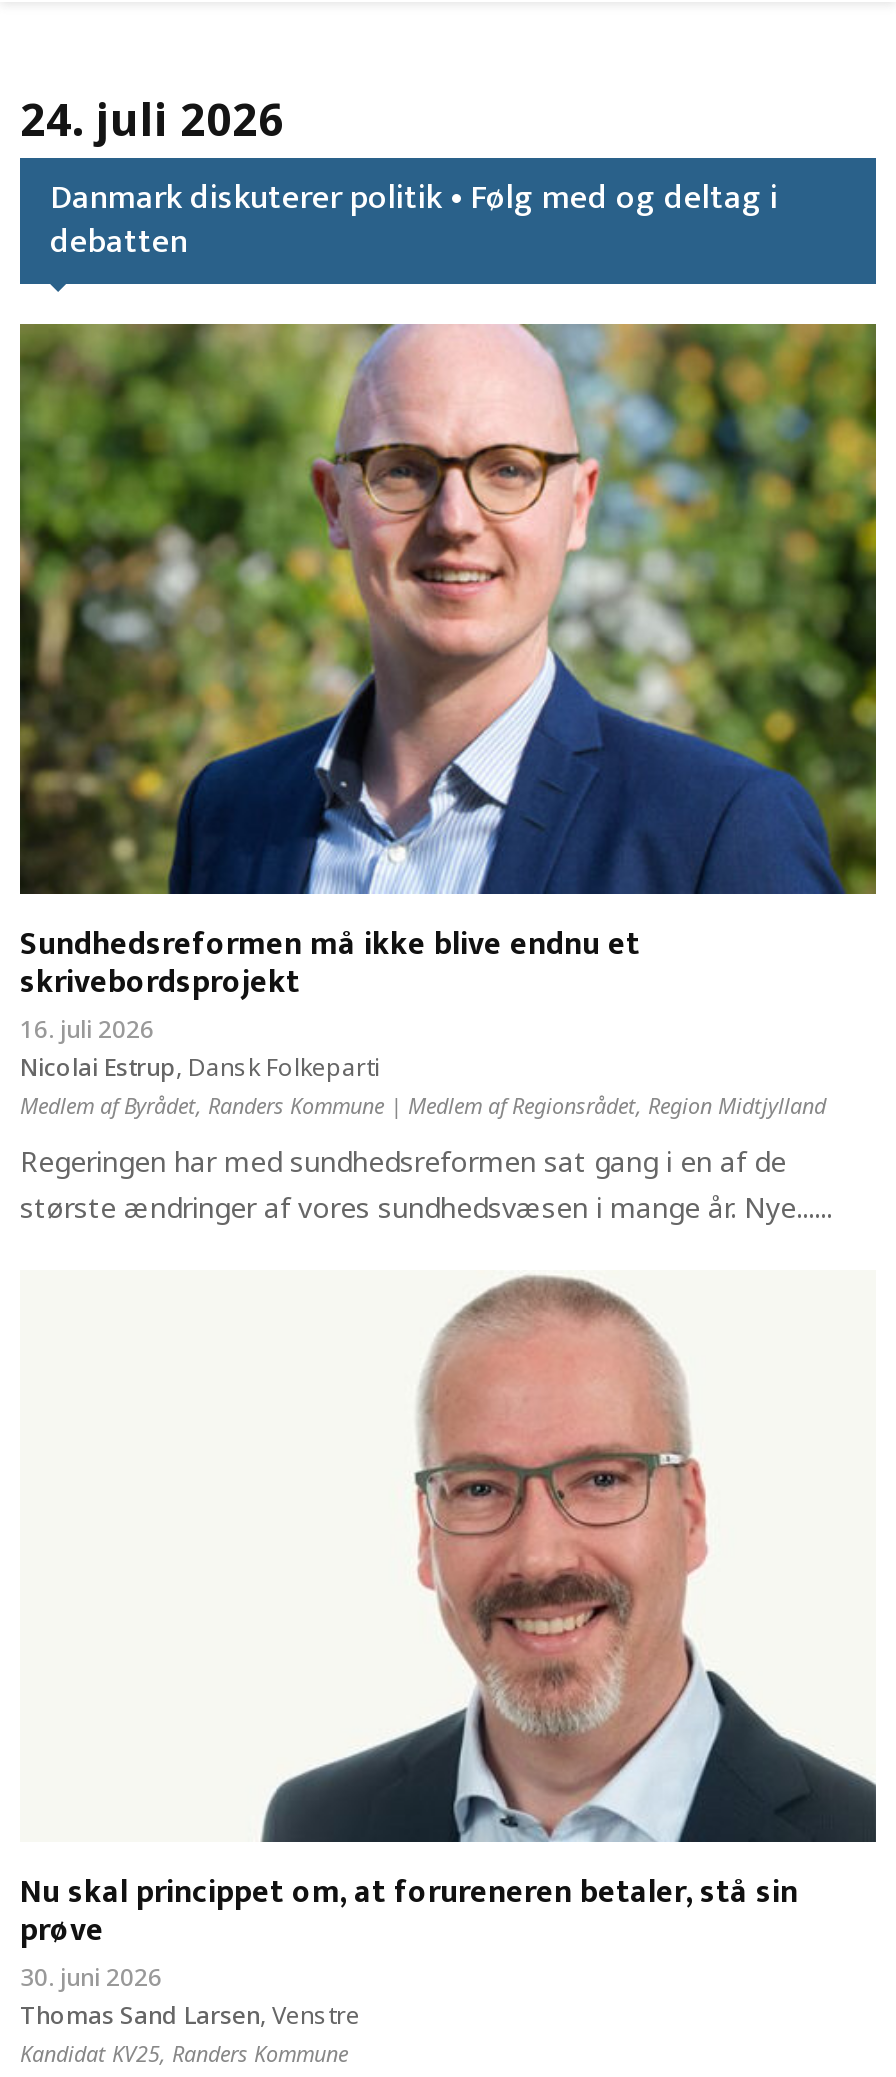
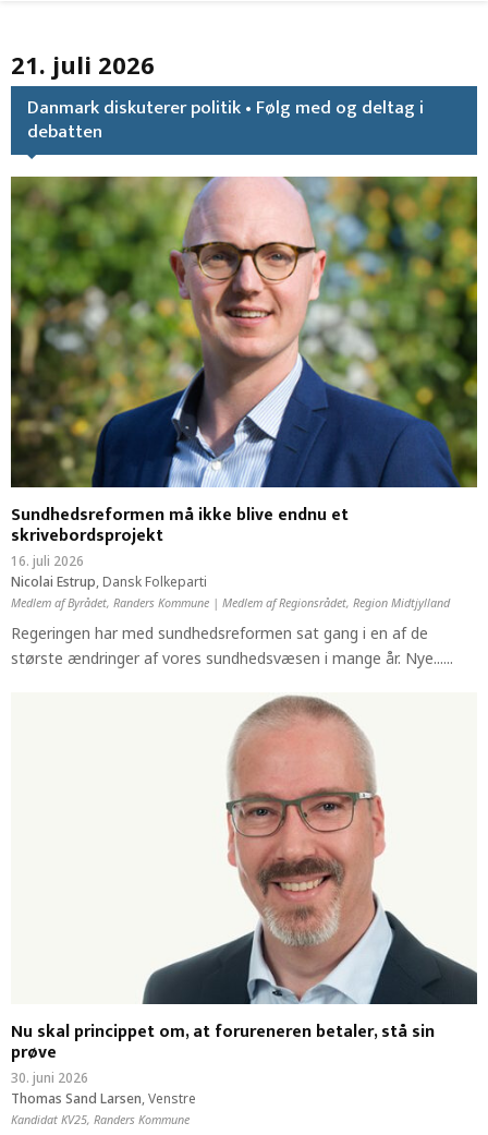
- 24. juli 2026
+ 21. juli 2026
